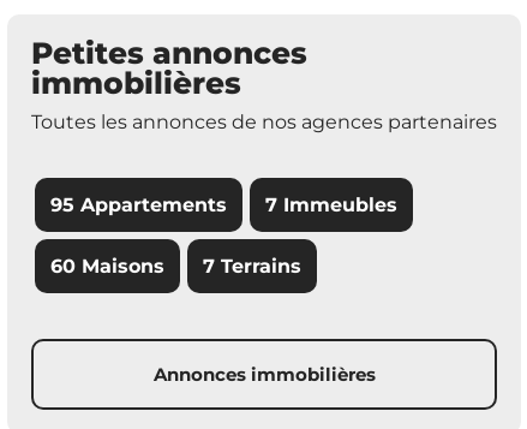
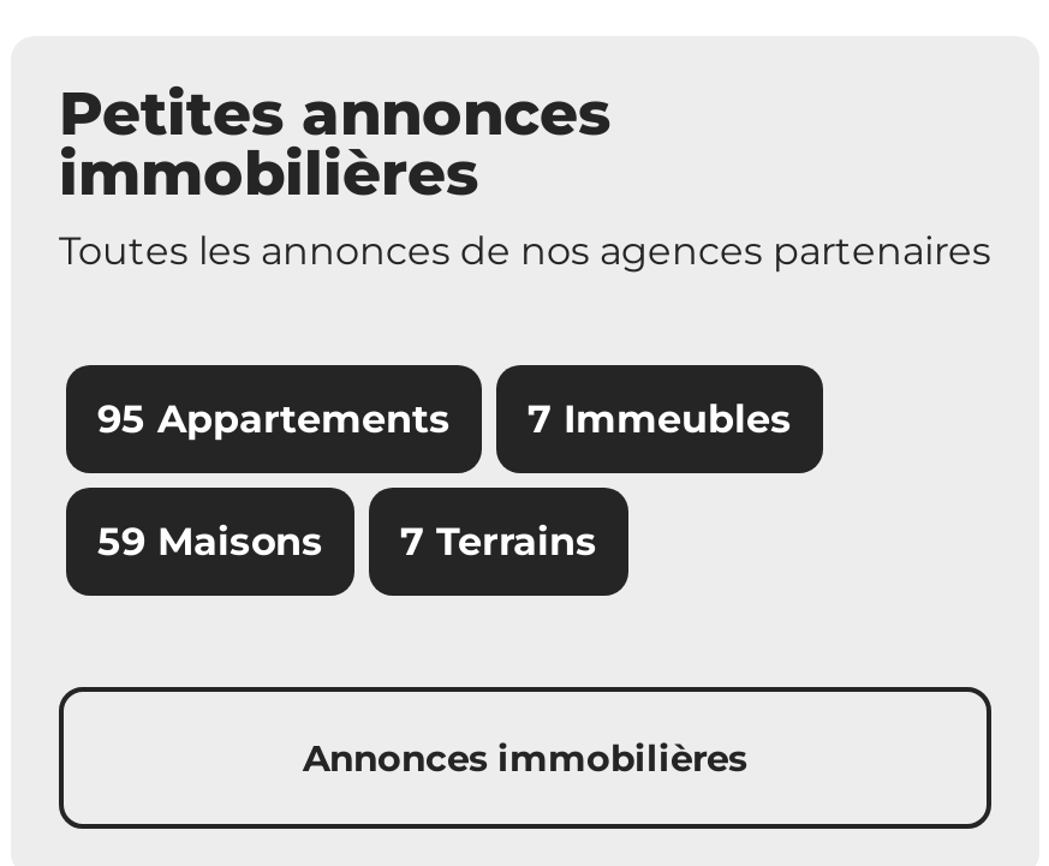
- 60 Maisons 7 Terrains
+ 59 Maisons 7 Terrains
